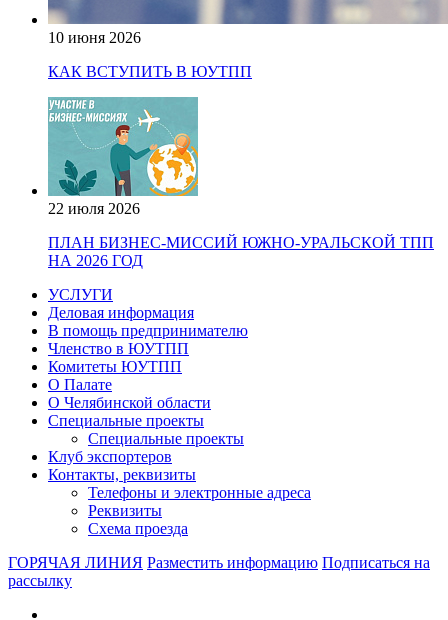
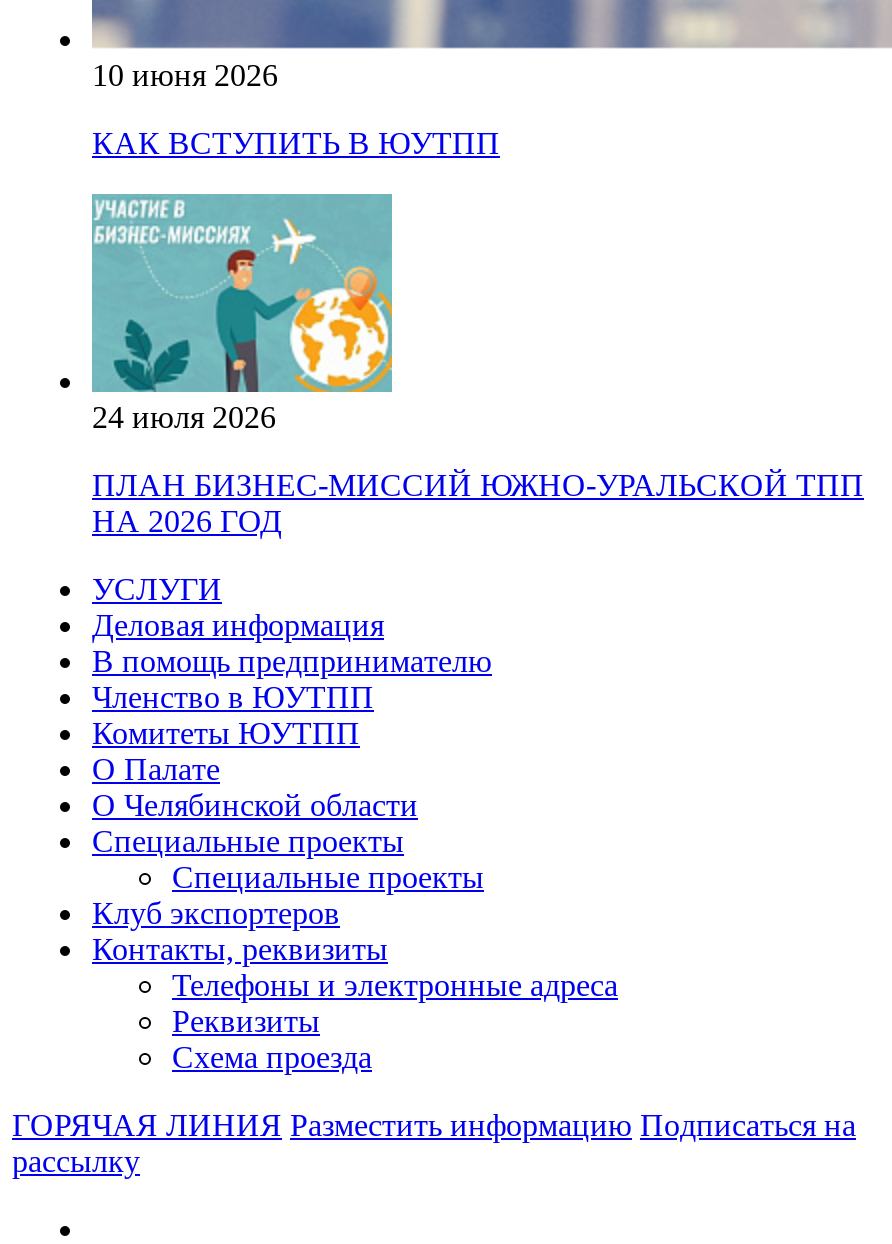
- 22 июля 2026
+ 24 июля 2026
